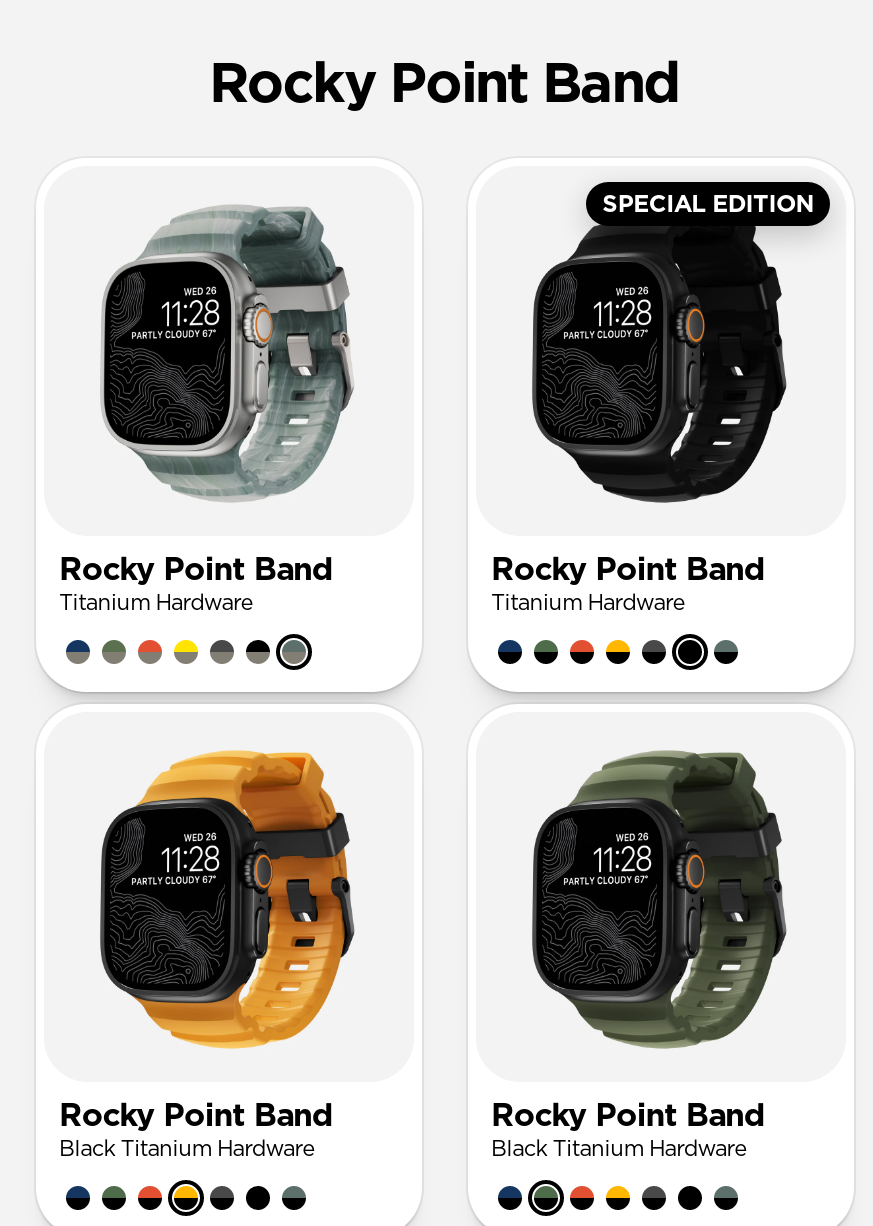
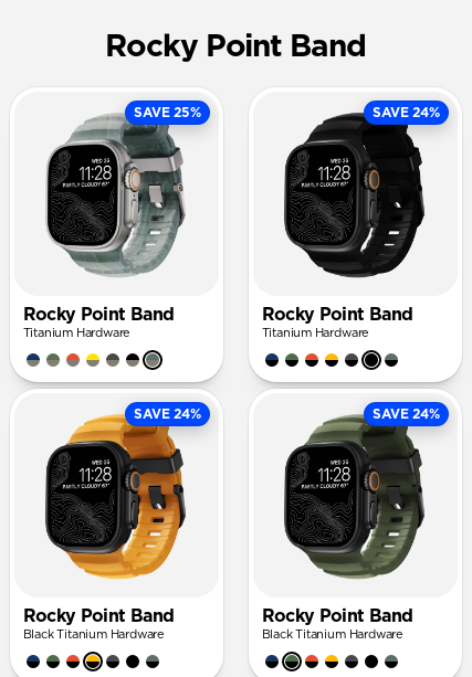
+ SAVE 25%

- SPECIAL EDITION
+ SAVE 24%

+ SAVE 24%

+ SAVE 24%
